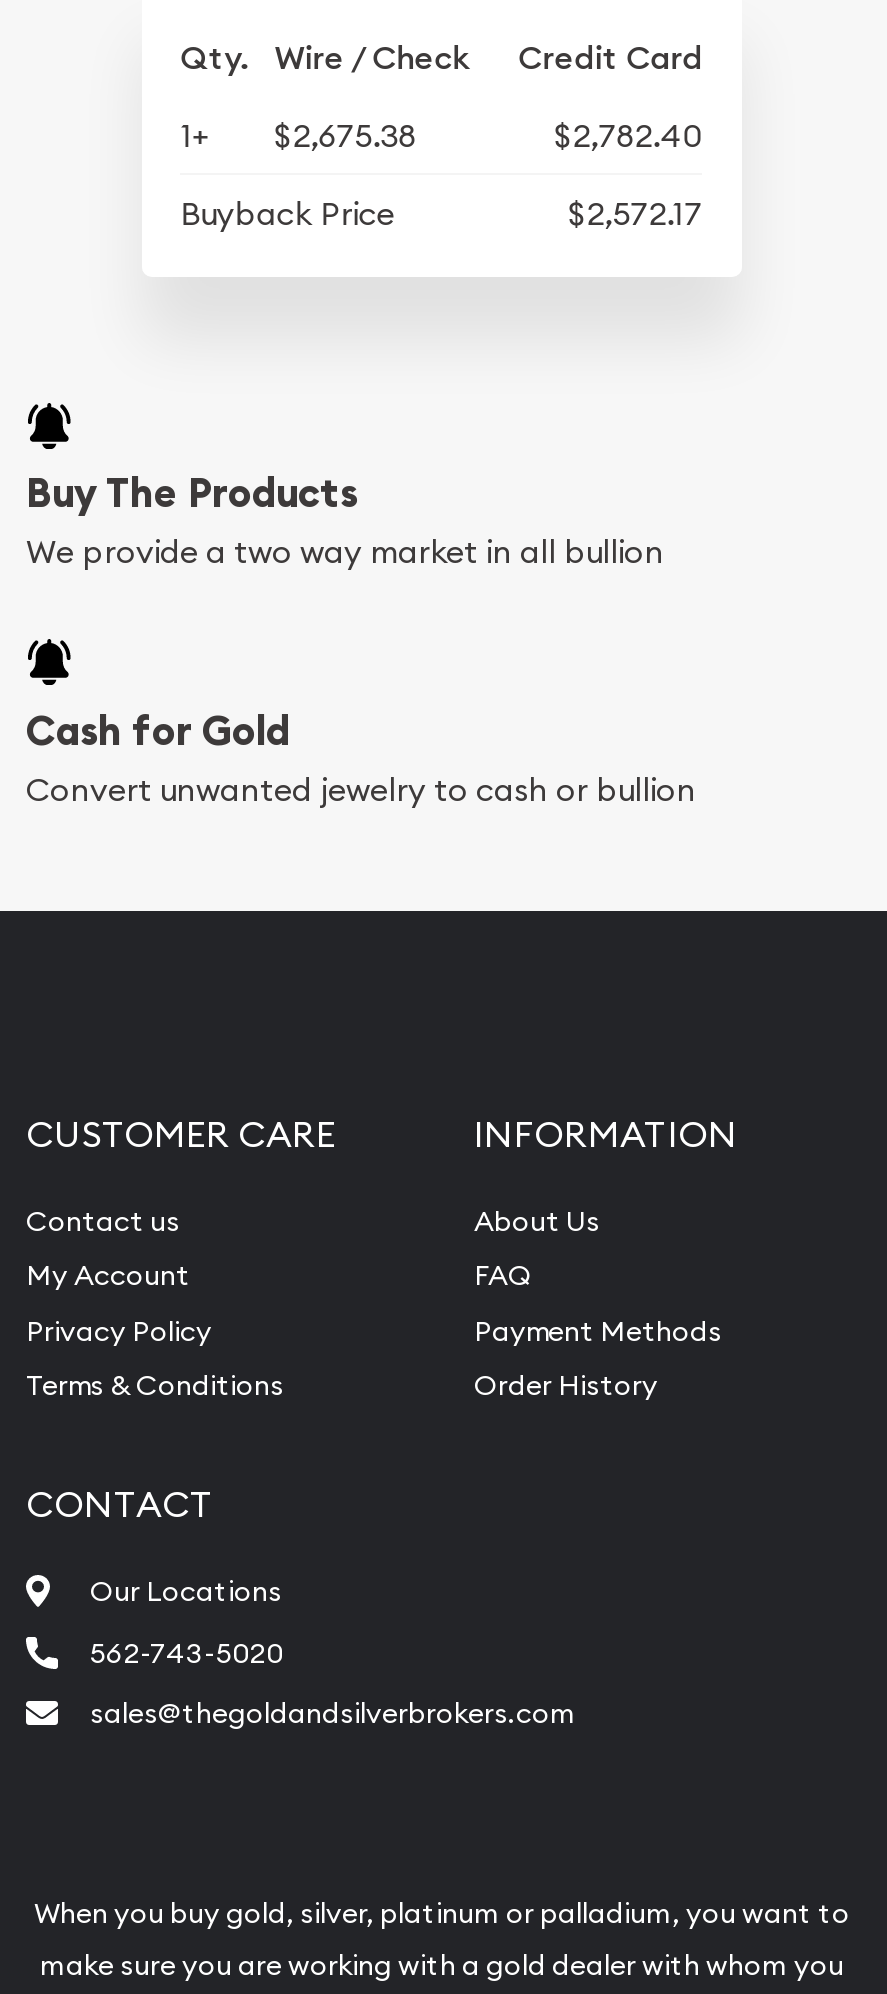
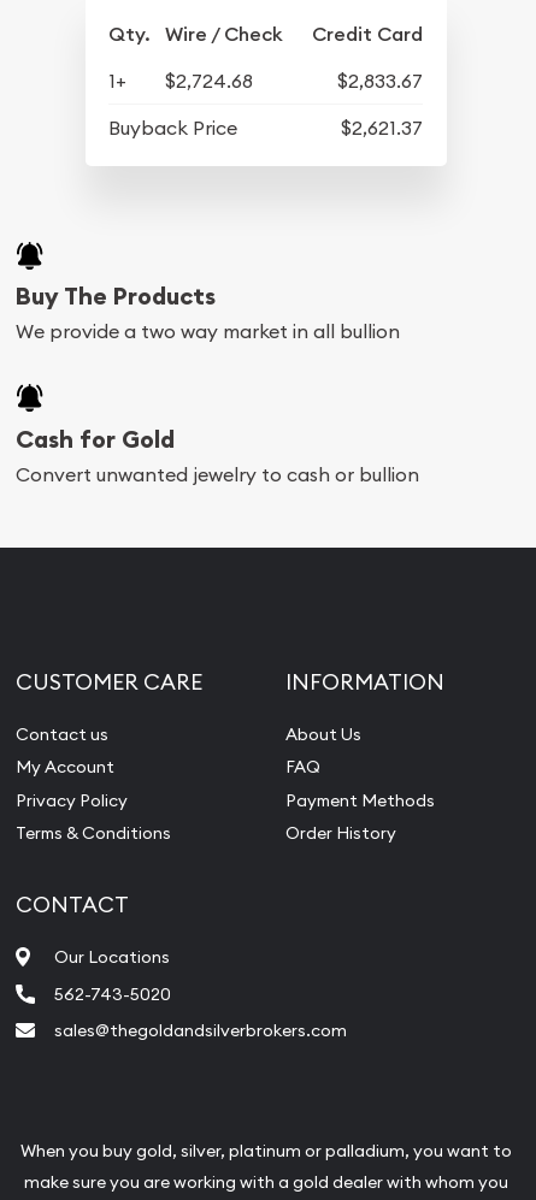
- 1+ $2,675.38
+ 1+ $2,724.68

- $2,782.40
+ $2,833.67

- $2,572.17
+ $2,621.37
